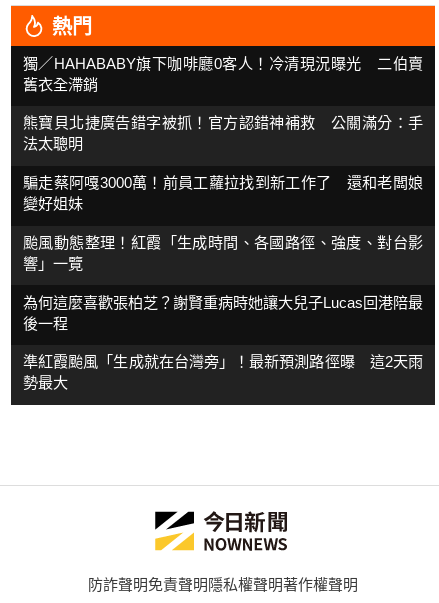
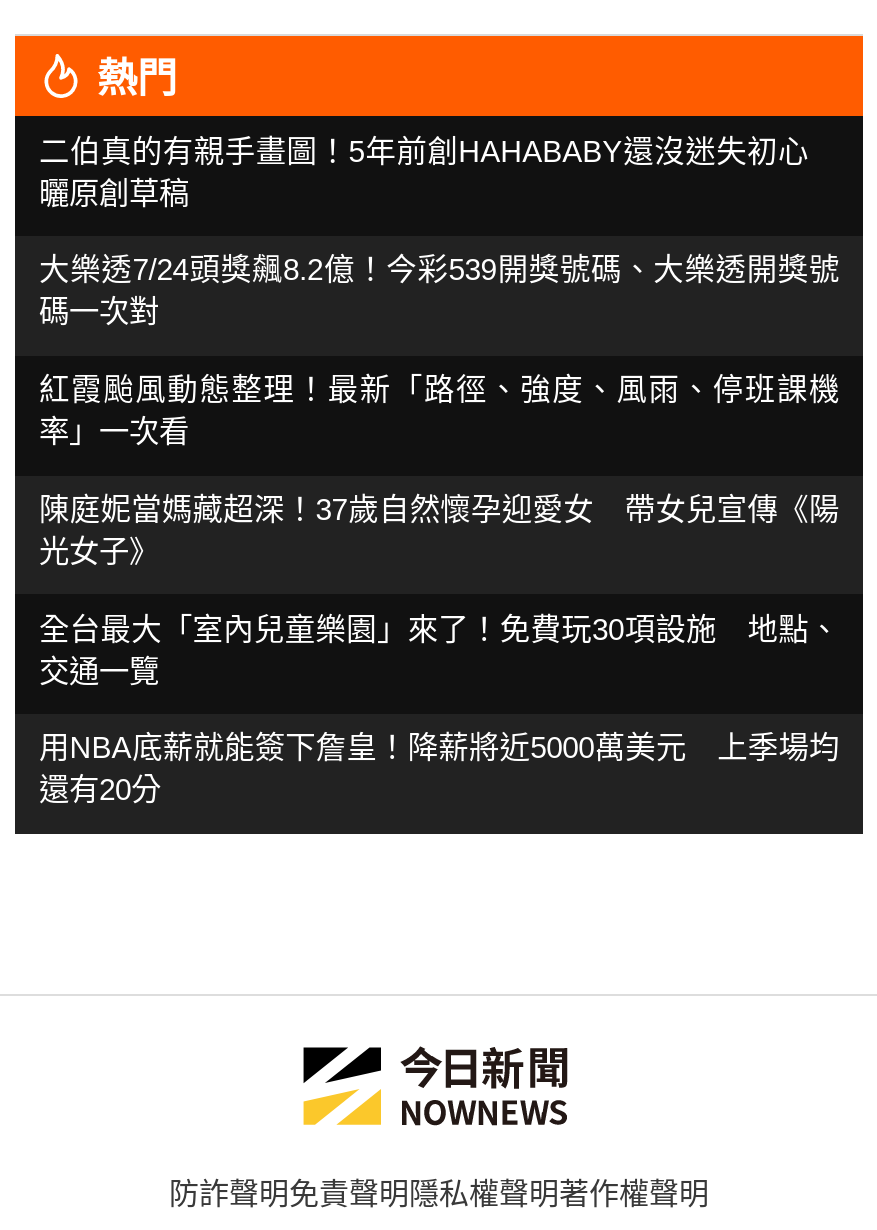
- 獨／HAHABABY旗下咖啡廳0客人！冷清現況曝光 二伯賣
- 舊衣全滯銷
+ 二伯真的有親手畫圖！5年前創HAHABABY還沒迷失初心
+ 曬原創草稿

- 熊寶貝北捷廣告錯字被抓！官方認錯神補救 公關滿分：手
- 法太聰明
+ 大樂透7/24頭獎飆8.2億！今彩539開獎號碼、大樂透開獎號
+ 碼一次對

- 騙走蔡阿嘎3000萬！前員工蘿拉找到新工作了 還和老闆娘
- 變好姐妹
+ 紅霞颱風動態整理！最新「路徑、強度、風雨、停班課機
+ 率」一次看

- 颱風動態整理！紅霞「生成時間、各國路徑、強度、對台影
- 響」一覽
+ 陳庭妮當媽藏超深！37歲自然懷孕迎愛女 帶女兒宣傳《陽
+ 光女子》

- 為何這麼喜歡張柏芝？謝賢重病時她讓大兒子Lucas回港陪最
- 後一程
+ 全台最大「室內兒童樂園」來了！免費玩30項設施 地點、
+ 交通一覽

- 準紅霞颱風「生成就在台灣旁」！最新預測路徑曝 這2天雨
- 勢最大
+ 用NBA底薪就能簽下詹皇！降薪將近5000萬美元 上季場均
+ 還有20分
